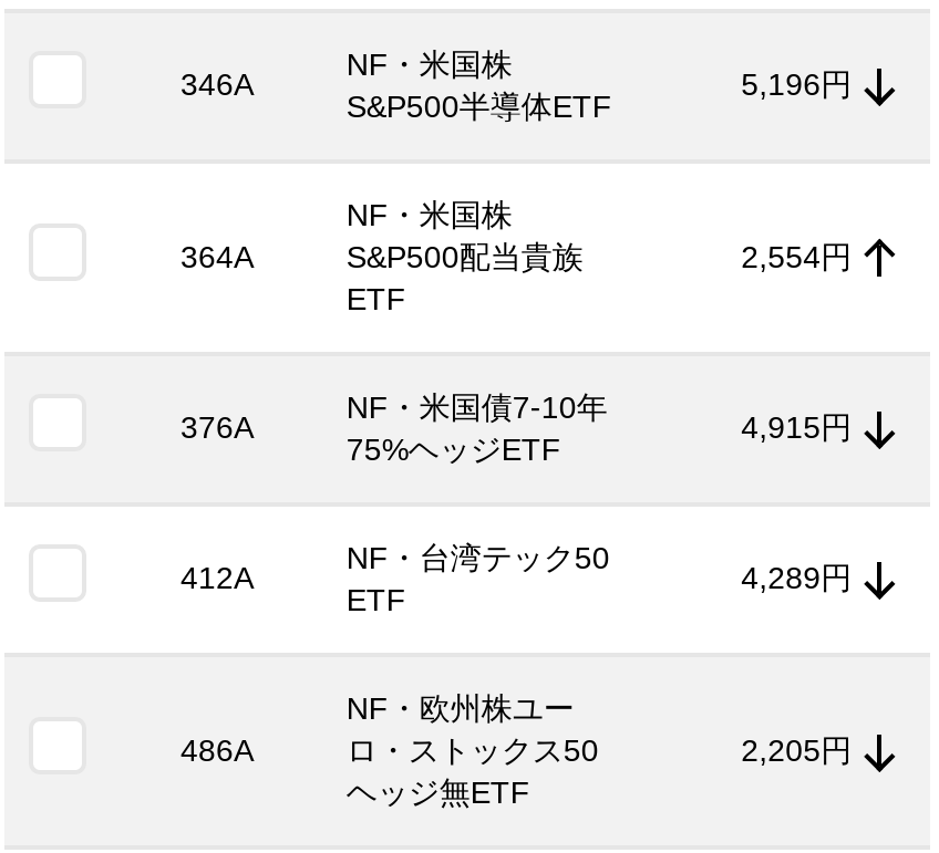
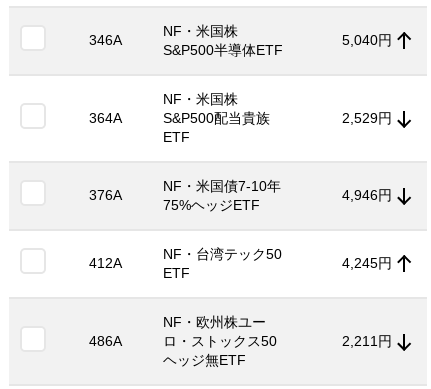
- 5,196円
+ 5,040円

- 2,554円
+ 2,529円

- 4,915円
+ 4,946円

- 4,289円
+ 4,245円

- 2,205円
+ 2,211円
